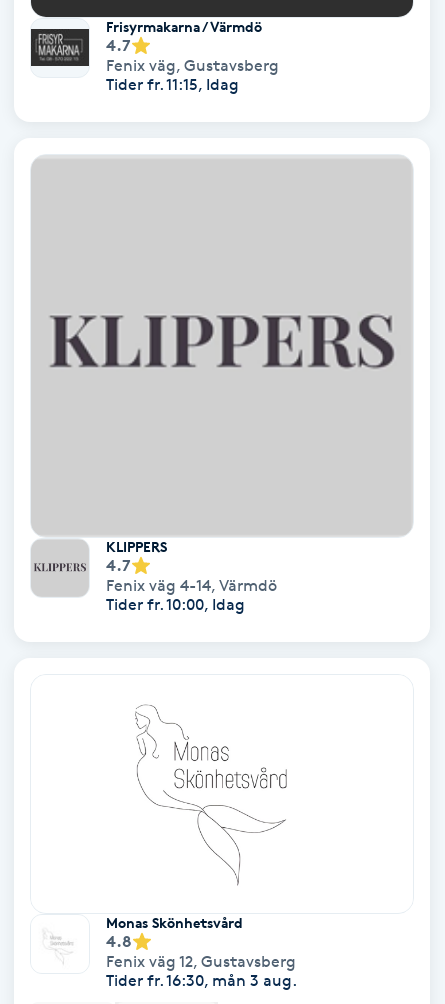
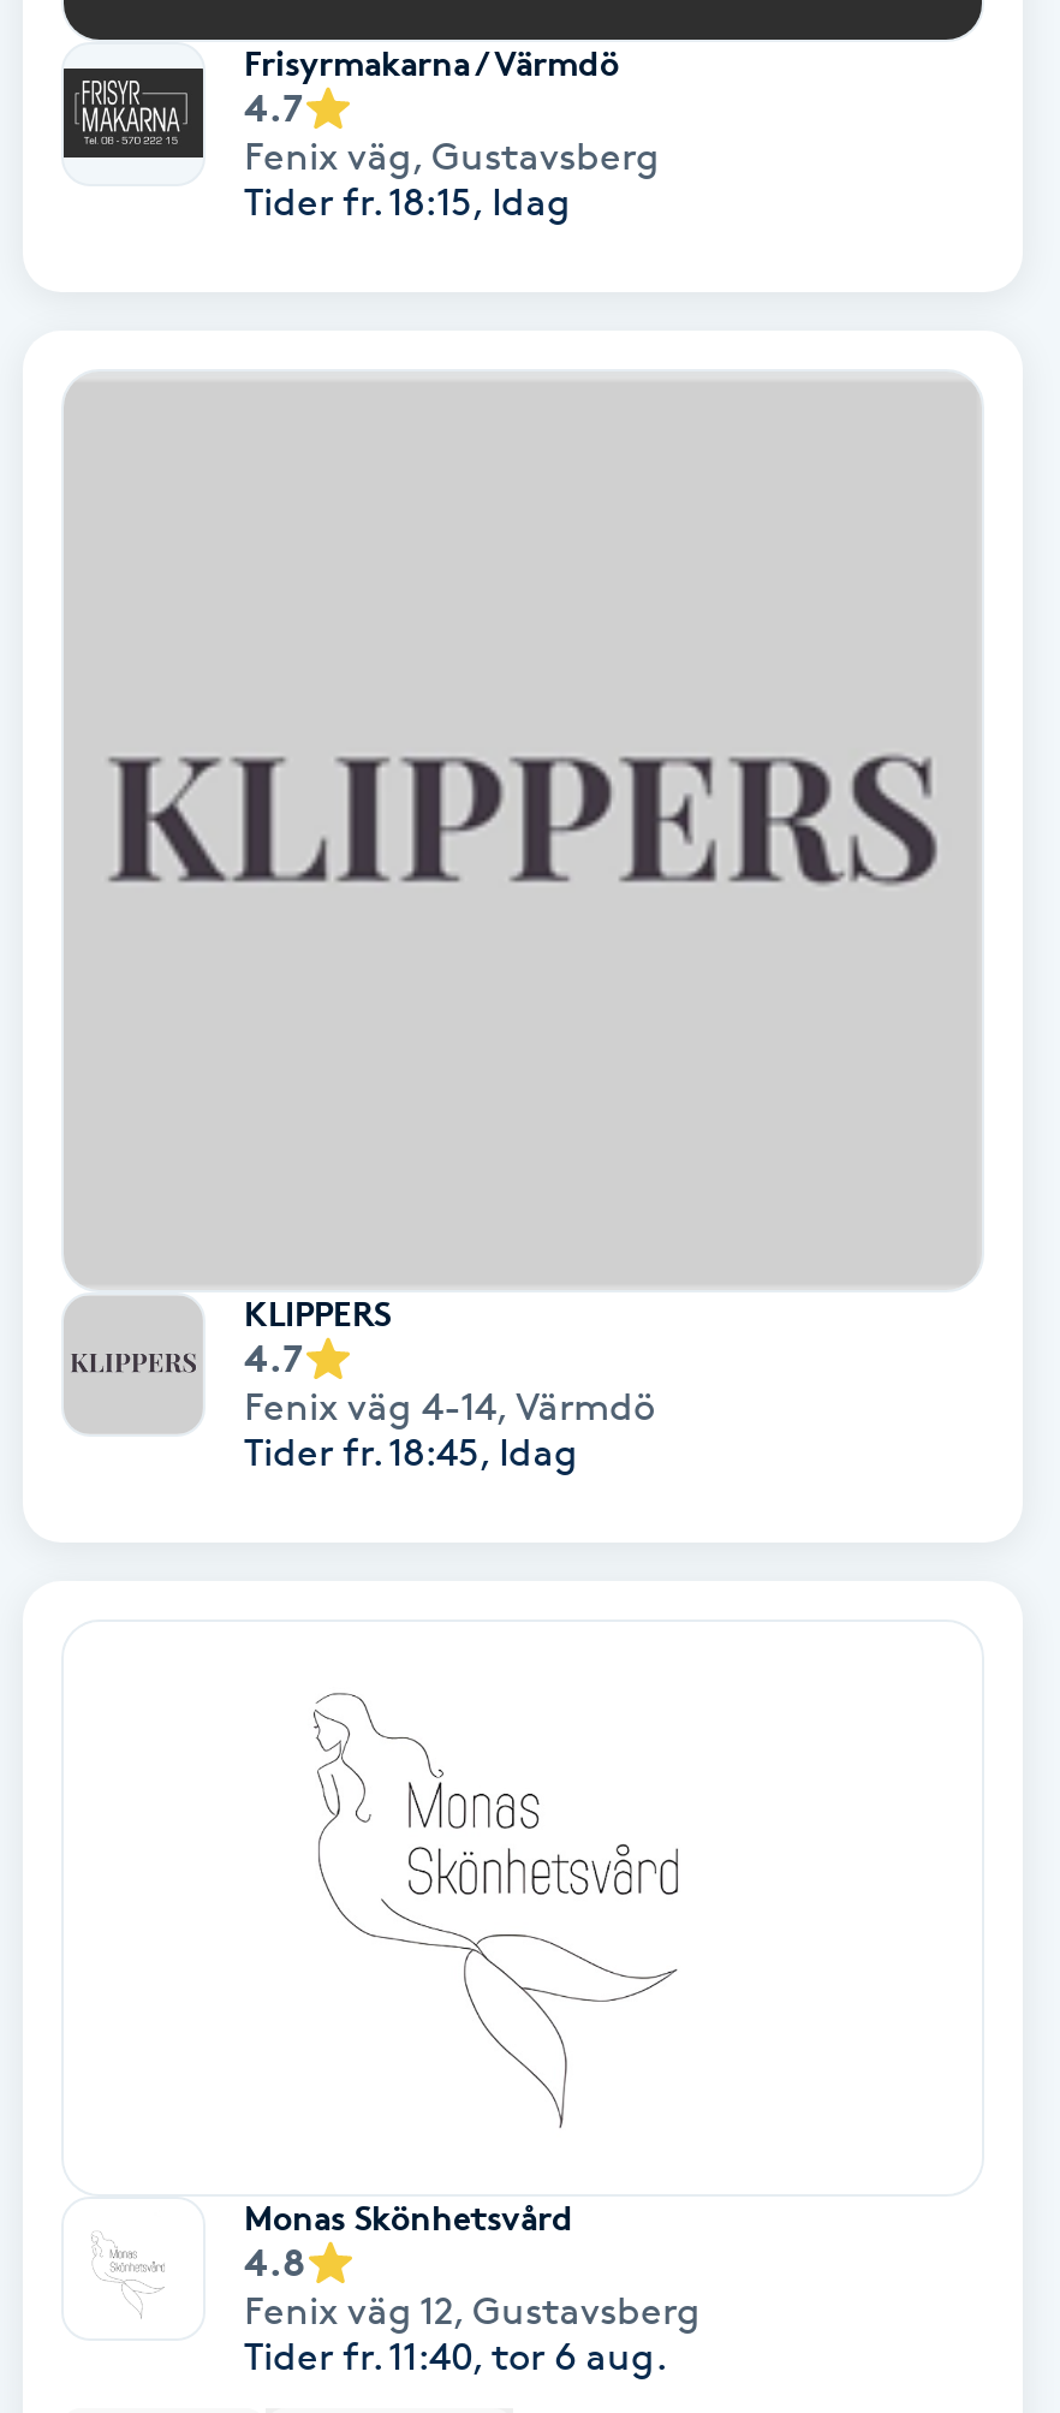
- Tider fr. 11:15, Idag
+ Tider fr. 18:15, Idag

- Tider fr. 10:00, Idag
+ Tider fr. 18:45, Idag

- Tider fr. 16:30, mån 3 aug.
+ Tider fr. 11:40, tor 6 aug.
